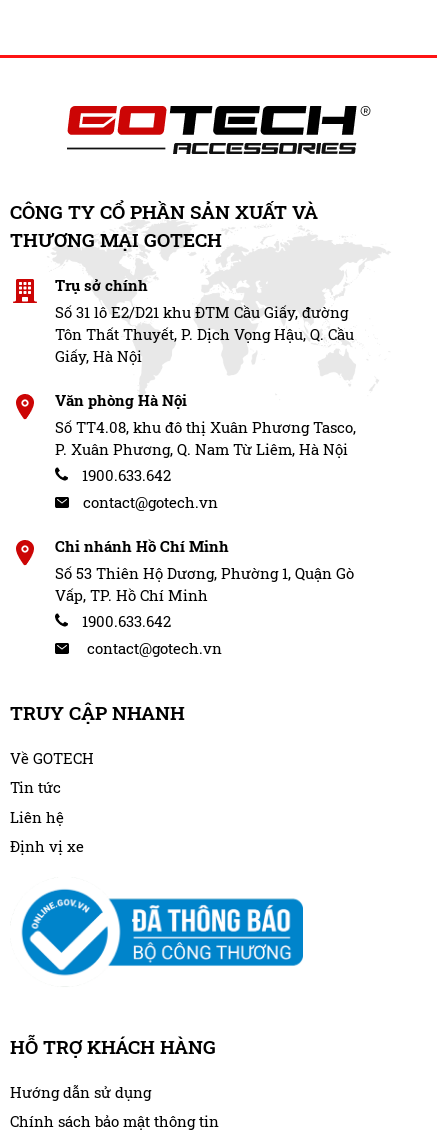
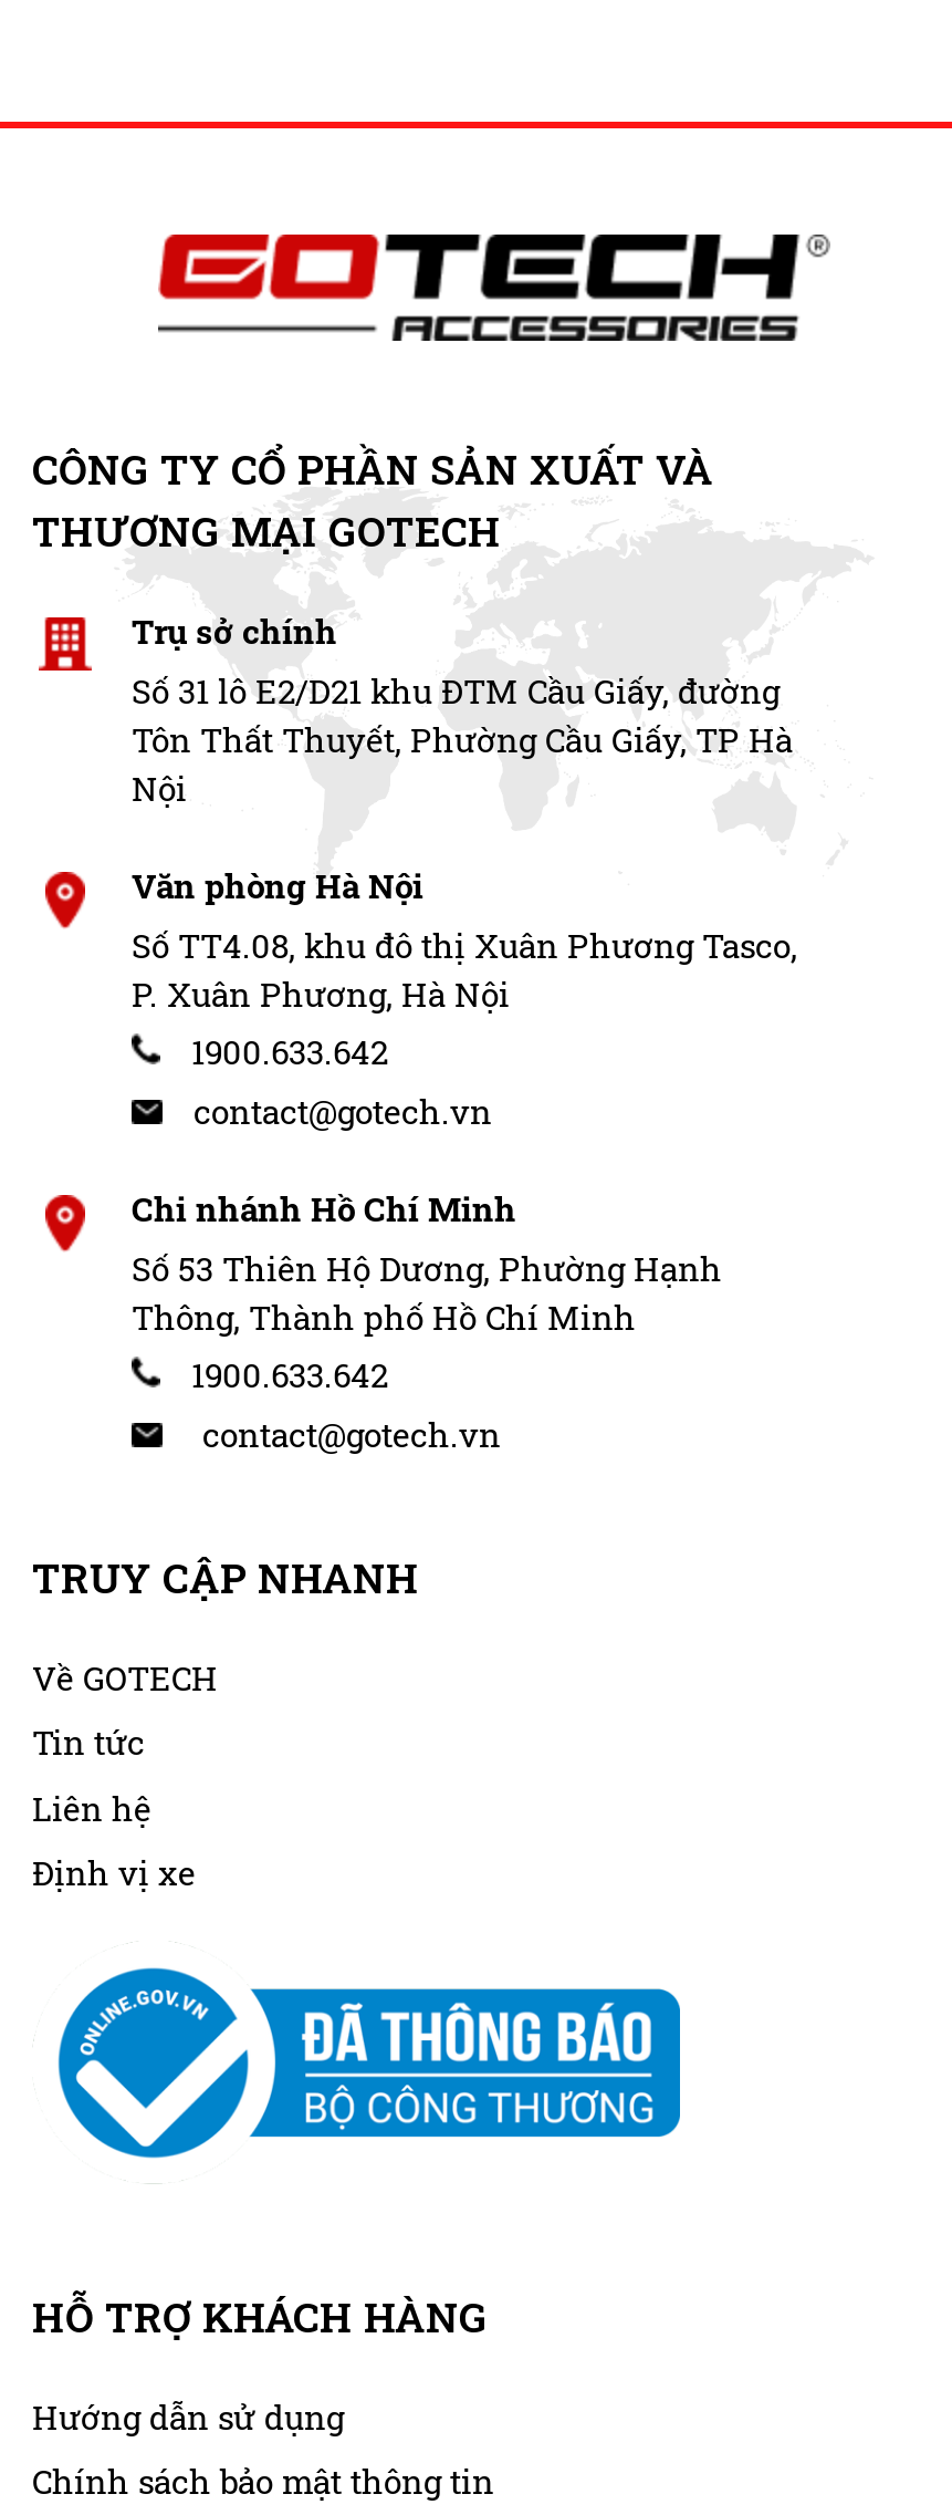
- Tôn Thất Thuyết, P. Dịch Vọng Hậu, Q. Cầu
- Giấy, Hà Nội
+ Tôn Thất Thuyết, Phường Cầu Giấy, TP Hà
+ Nội

- P. Xuân Phương, Q. Nam Từ Liêm, Hà Nội
+ P. Xuân Phương, Hà Nội

- Số 53 Thiên Hộ Dương, Phường 1, Quận Gò
- Vấp, TP. Hồ Chí Minh
+ Số 53 Thiên Hộ Dương, Phường Hạnh
+ Thông, Thành phố Hồ Chí Minh
